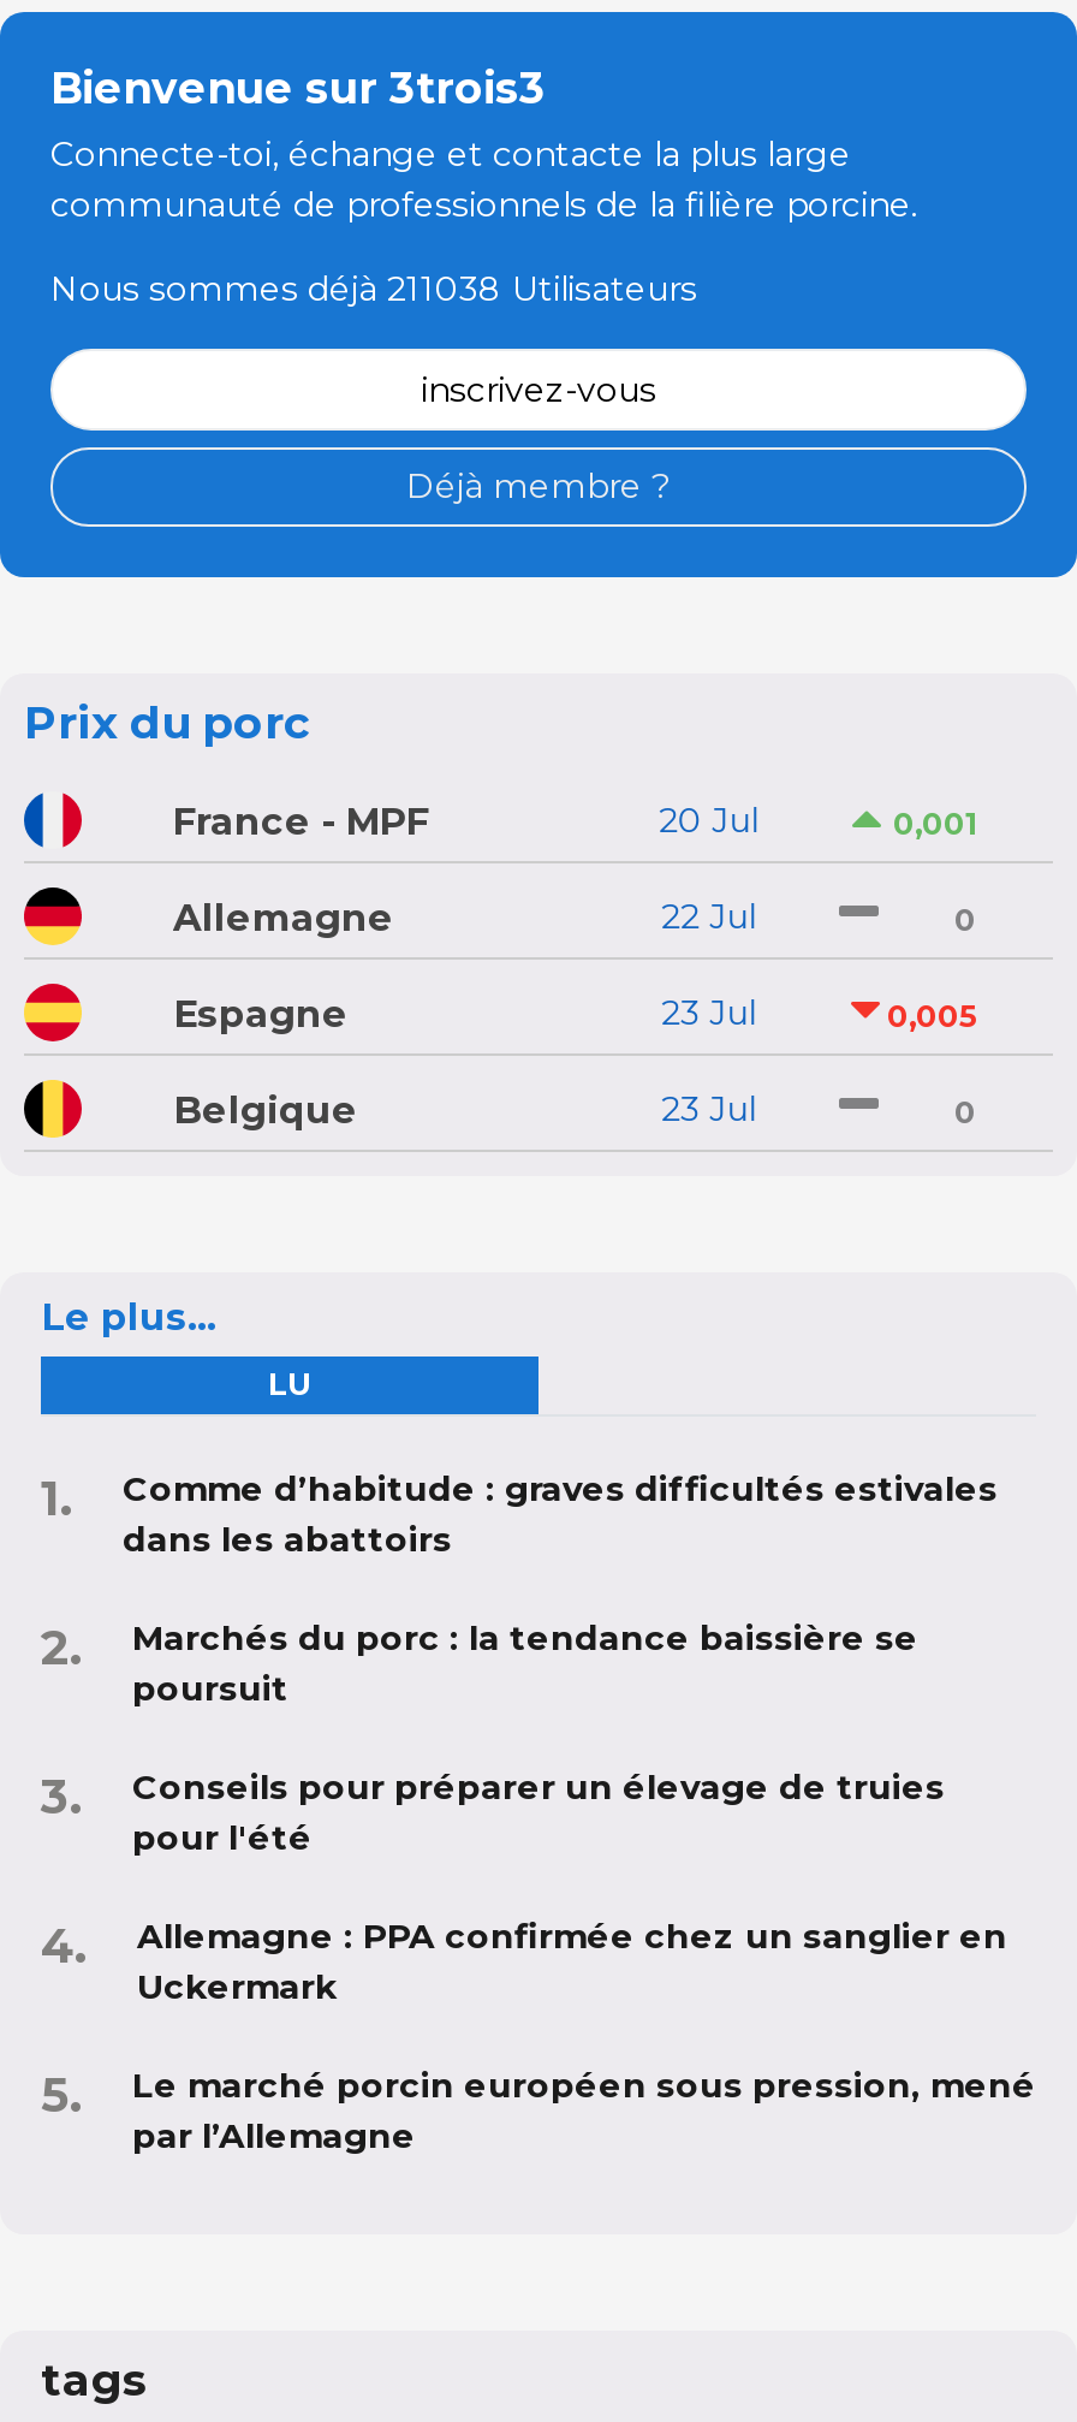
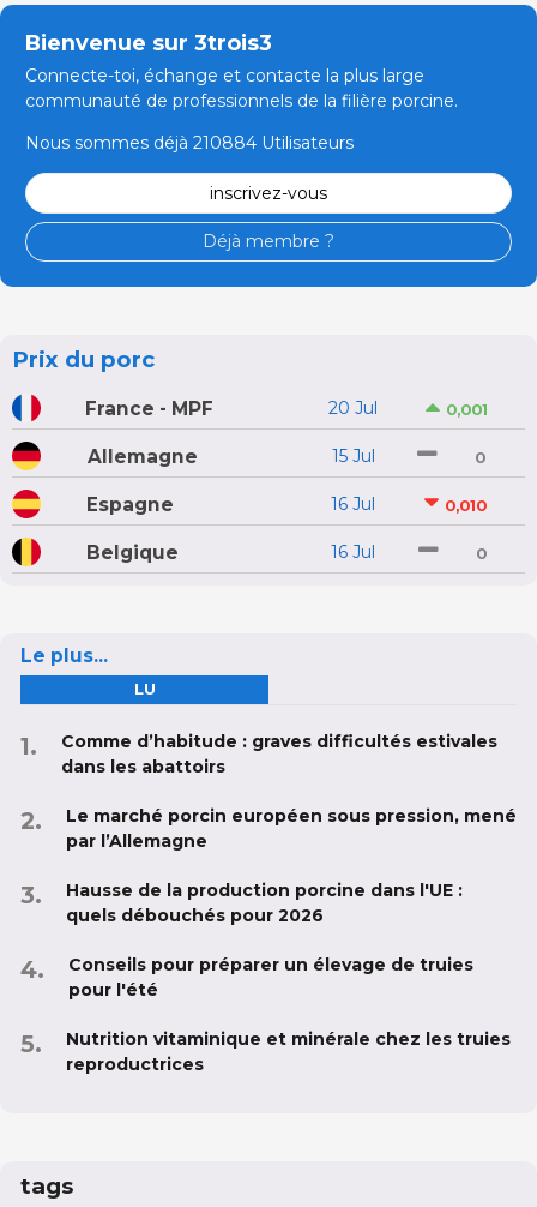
- Nous sommes déjà 211038 Utilisateurs
+ Nous sommes déjà 210884 Utilisateurs

- 22 Jul
+ 15 Jul

- 23 Jul
+ 16 Jul

- 0,005
+ 0,010

- 23 Jul
+ 16 Jul

- Marchés du porc : la tendance baissière se
- poursuit
- Allemagne : PPA confirmée chez un sanglier en
- Uckermark

moved down: Conseils pour préparer un élevage de truies | pour l'été

moved up: Le marché porcin européen sous pression, mené | par l’Allemagne

+ Hausse de la production porcine dans l'UE :
+ quels débouchés pour 2026
+ Nutrition vitaminique et minérale chez les truies
+ reproductrices
